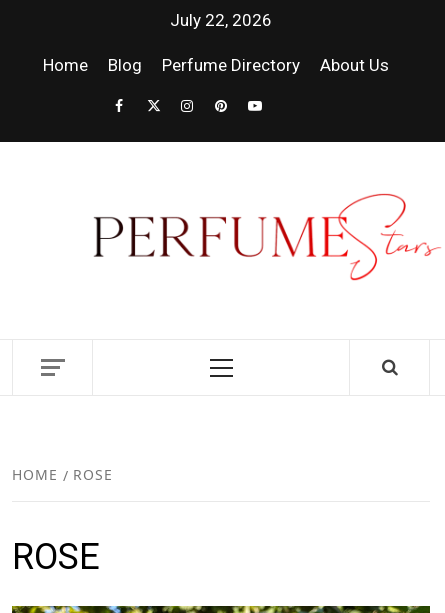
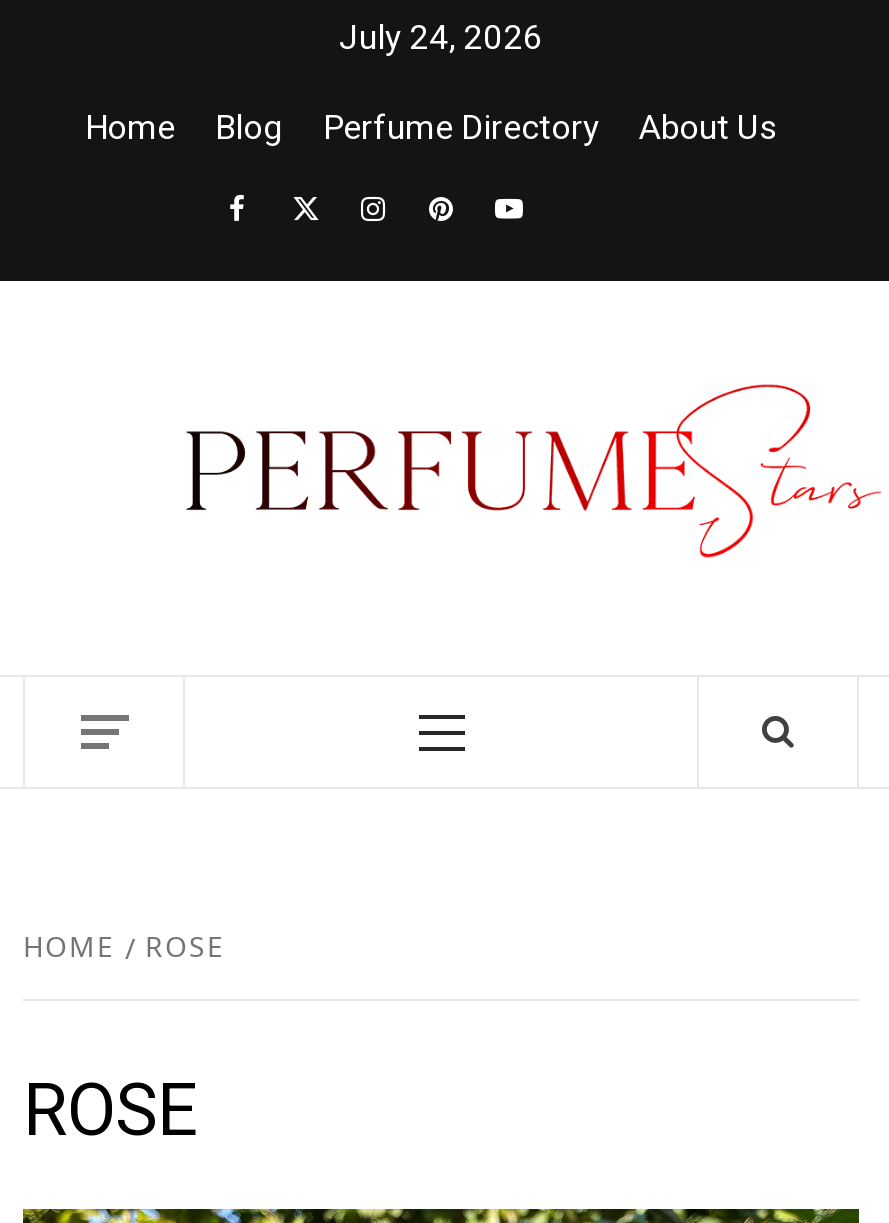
- July 22, 2026
+ July 24, 2026
